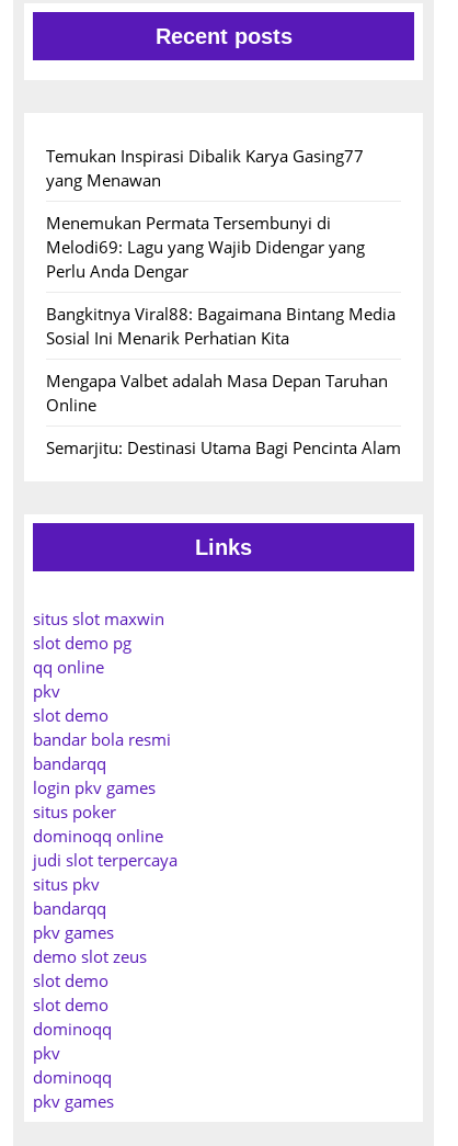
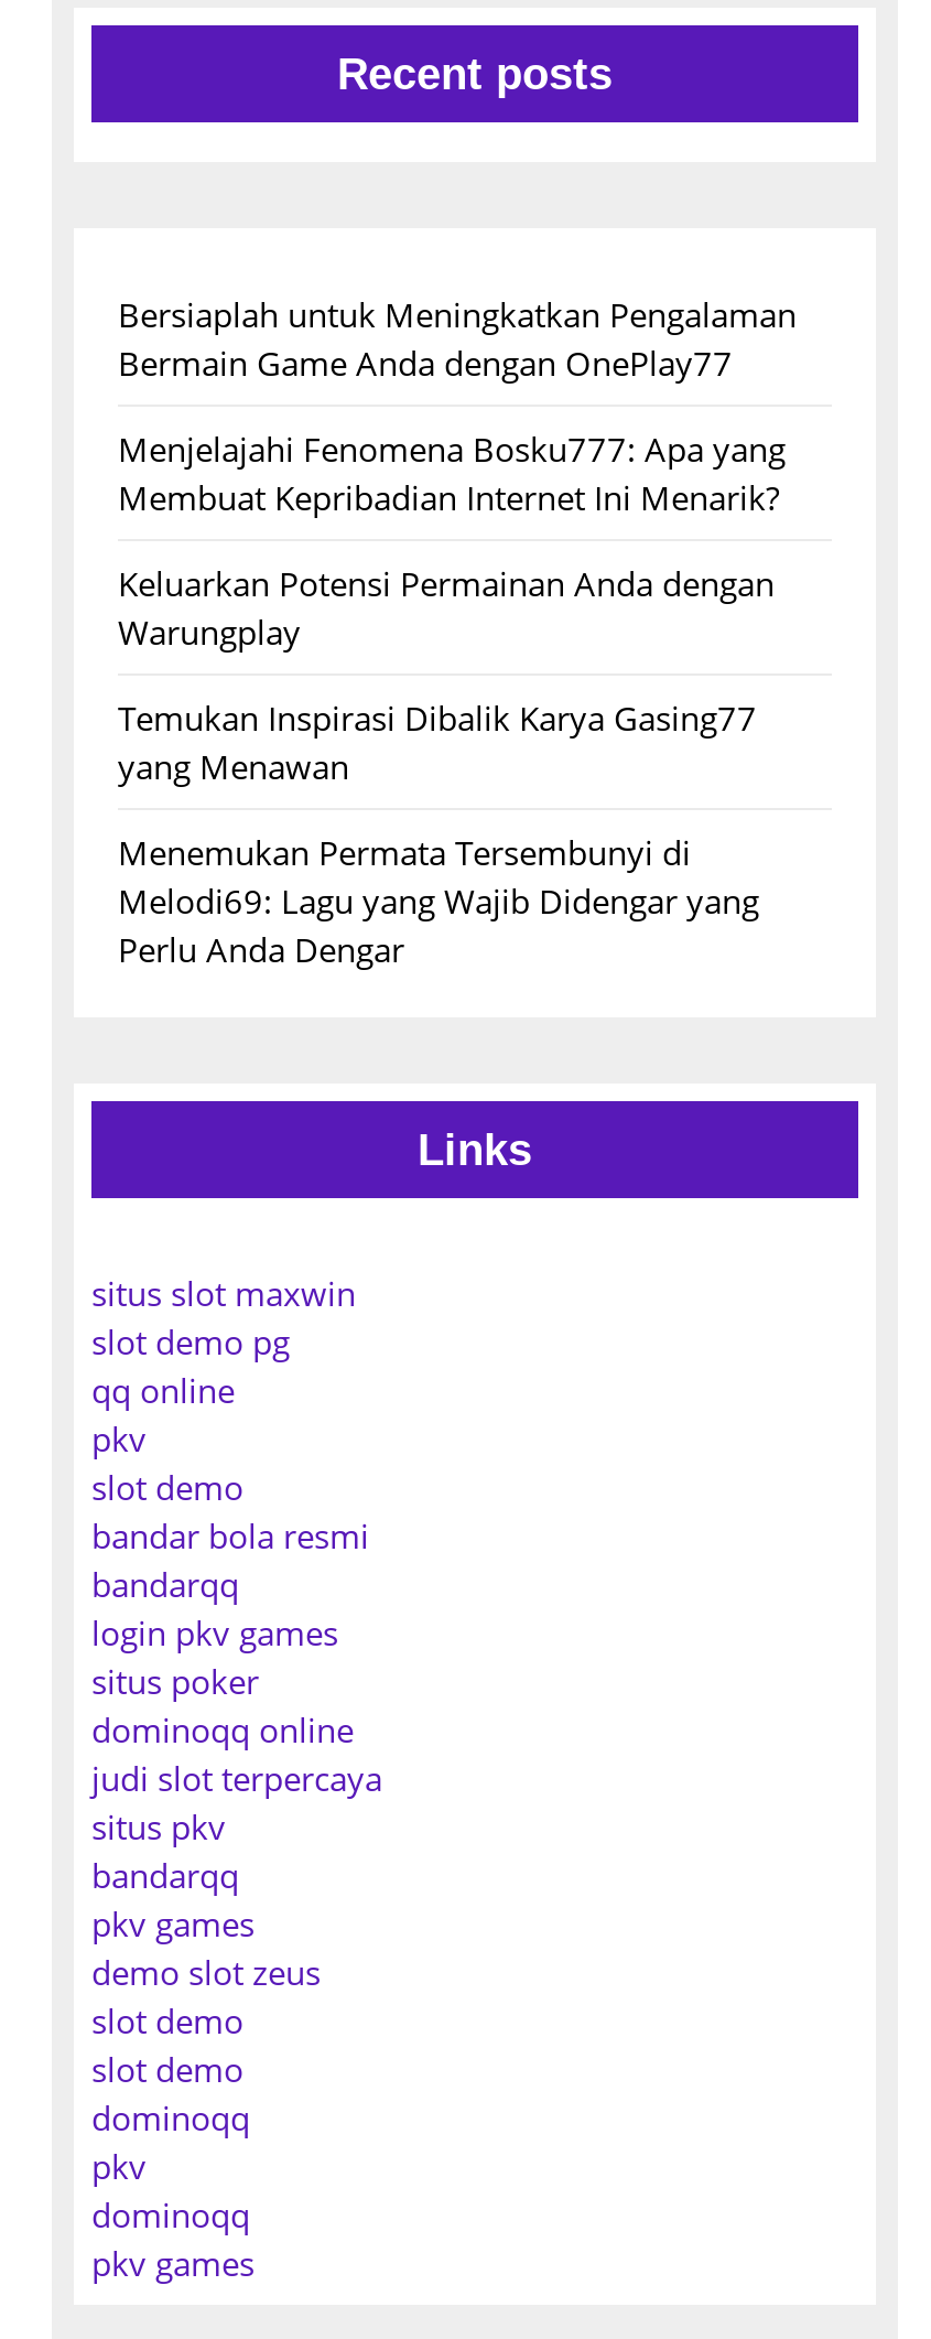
+ Bersiaplah untuk Meningkatkan Pengalaman
+ Bermain Game Anda dengan OnePlay77
+ Menjelajahi Fenomena Bosku777: Apa yang
+ Membuat Kepribadian Internet Ini Menarik?
+ Keluarkan Potensi Permainan Anda dengan
+ Warungplay

moved down: Temukan Inspirasi Dibalik Karya Gasing77 | yang Menawan | Menemukan Permata Tersembunyi di | Melodi69: Lagu yang Wajib Didengar yang | Perlu Anda Dengar

- Bangkitnya Viral88: Bagaimana Bintang Media
- Sosial Ini Menarik Perhatian Kita
- Mengapa Valbet adalah Masa Depan Taruhan
- Online
- Semarjitu: Destinasi Utama Bagi Pencinta Alam
